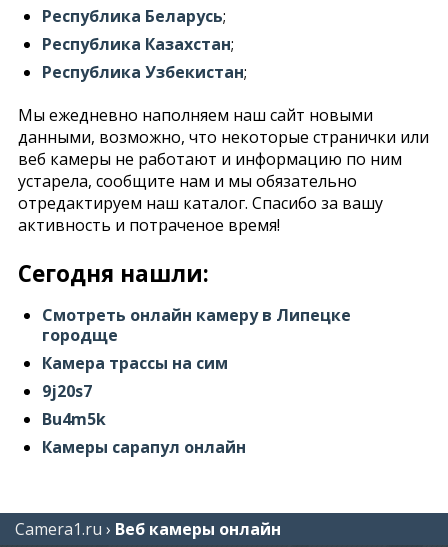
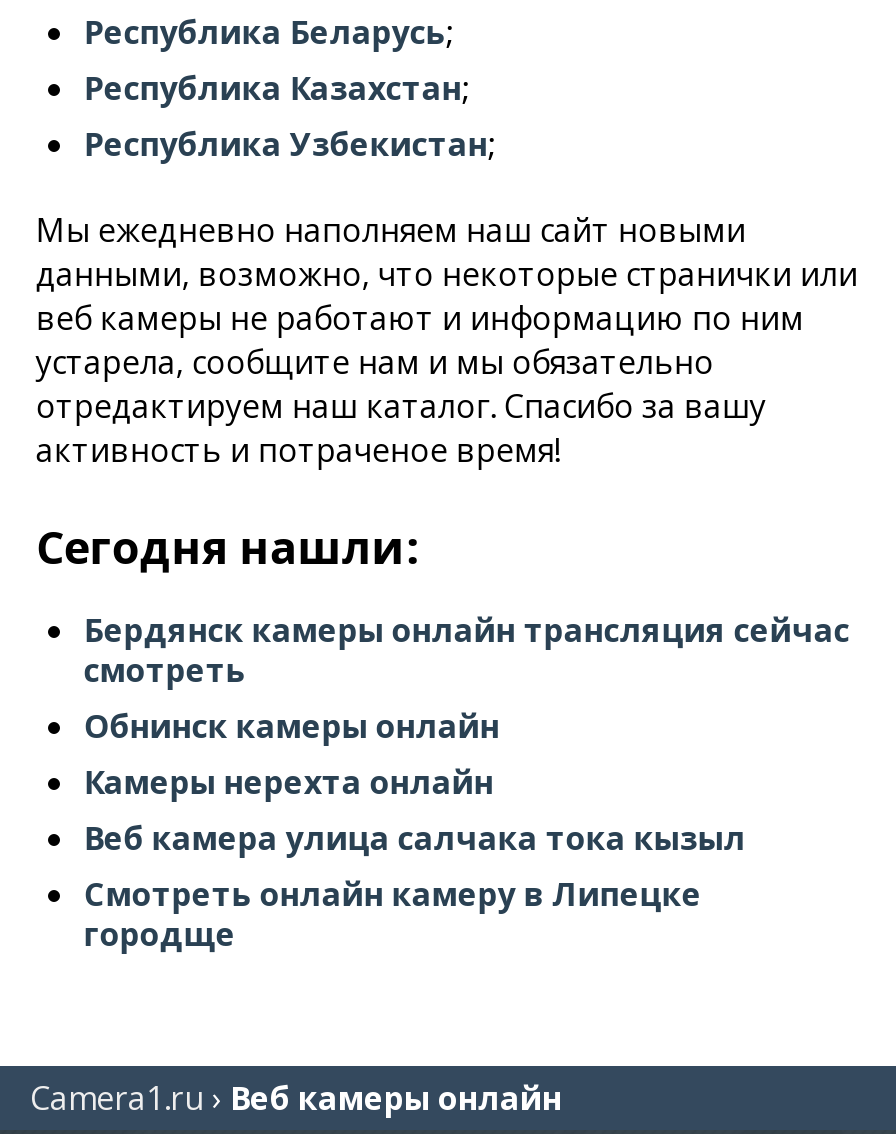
+ Бердянск камеры онлайн трансляция сейчас
+ смотреть
+ Обнинск камеры онлайн
+ Камеры нерехта онлайн
+ Веб камера улица салчака тока кызыл

moved down: Смотреть онлайн камеру в Липецке | городще

- Камера трассы на сим
- 9j20s7
- Bu4m5k
- Камеры сарапул онлайн
